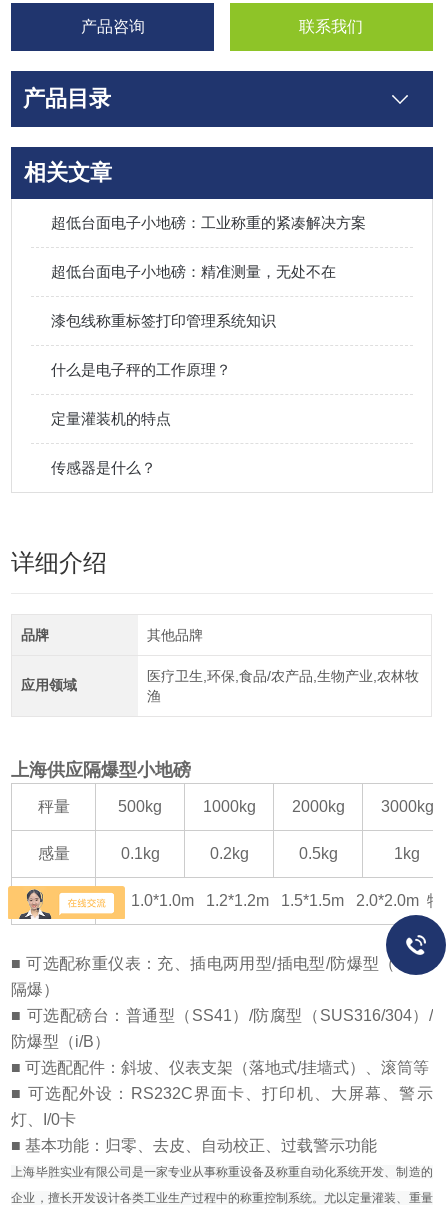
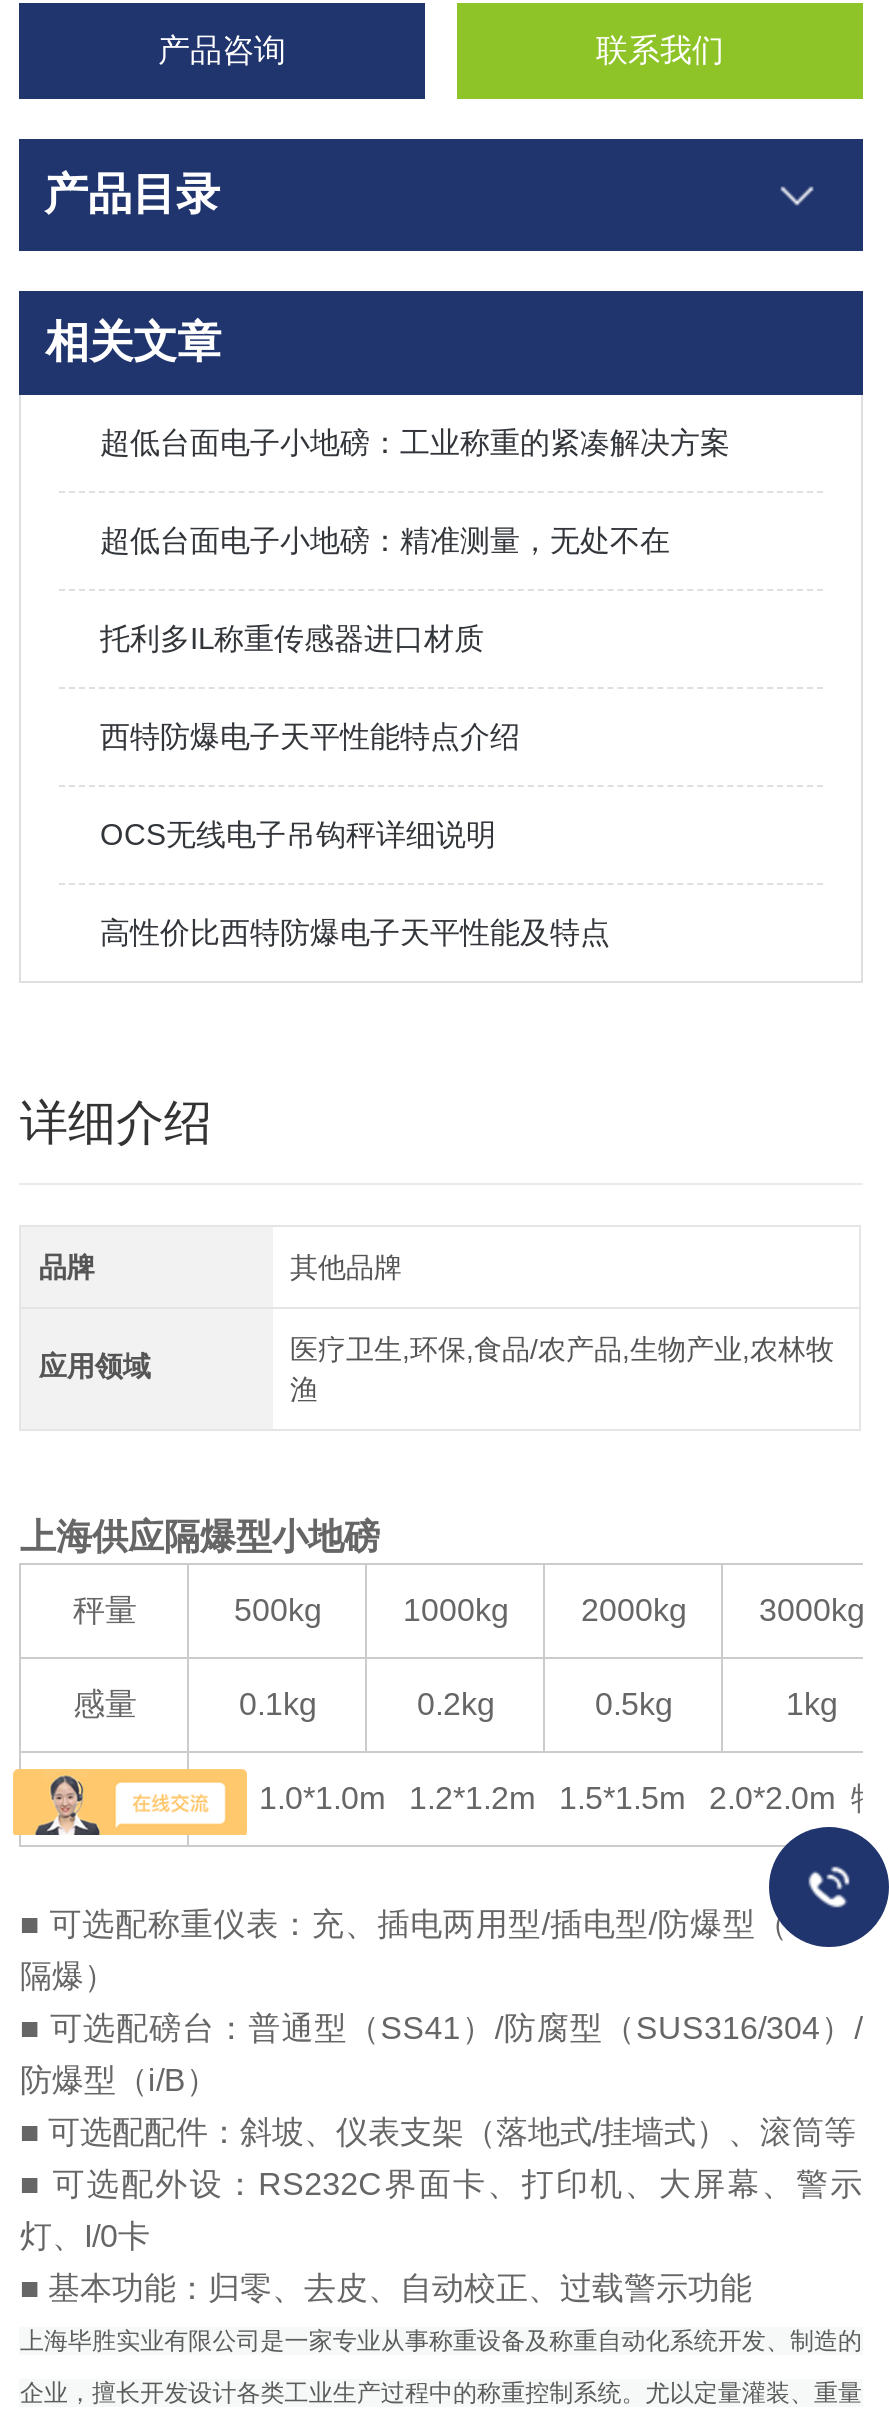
- 漆包线称重标签打印管理系统知识
+ 托利多IL称重传感器进口材质

- 什么是电子秤的工作原理？
+ 西特防爆电子天平性能特点介绍

- 定量灌装机的特点
+ OCS无线电子吊钩秤详细说明

- 传感器是什么？
+ 高性价比西特防爆电子天平性能及特点
